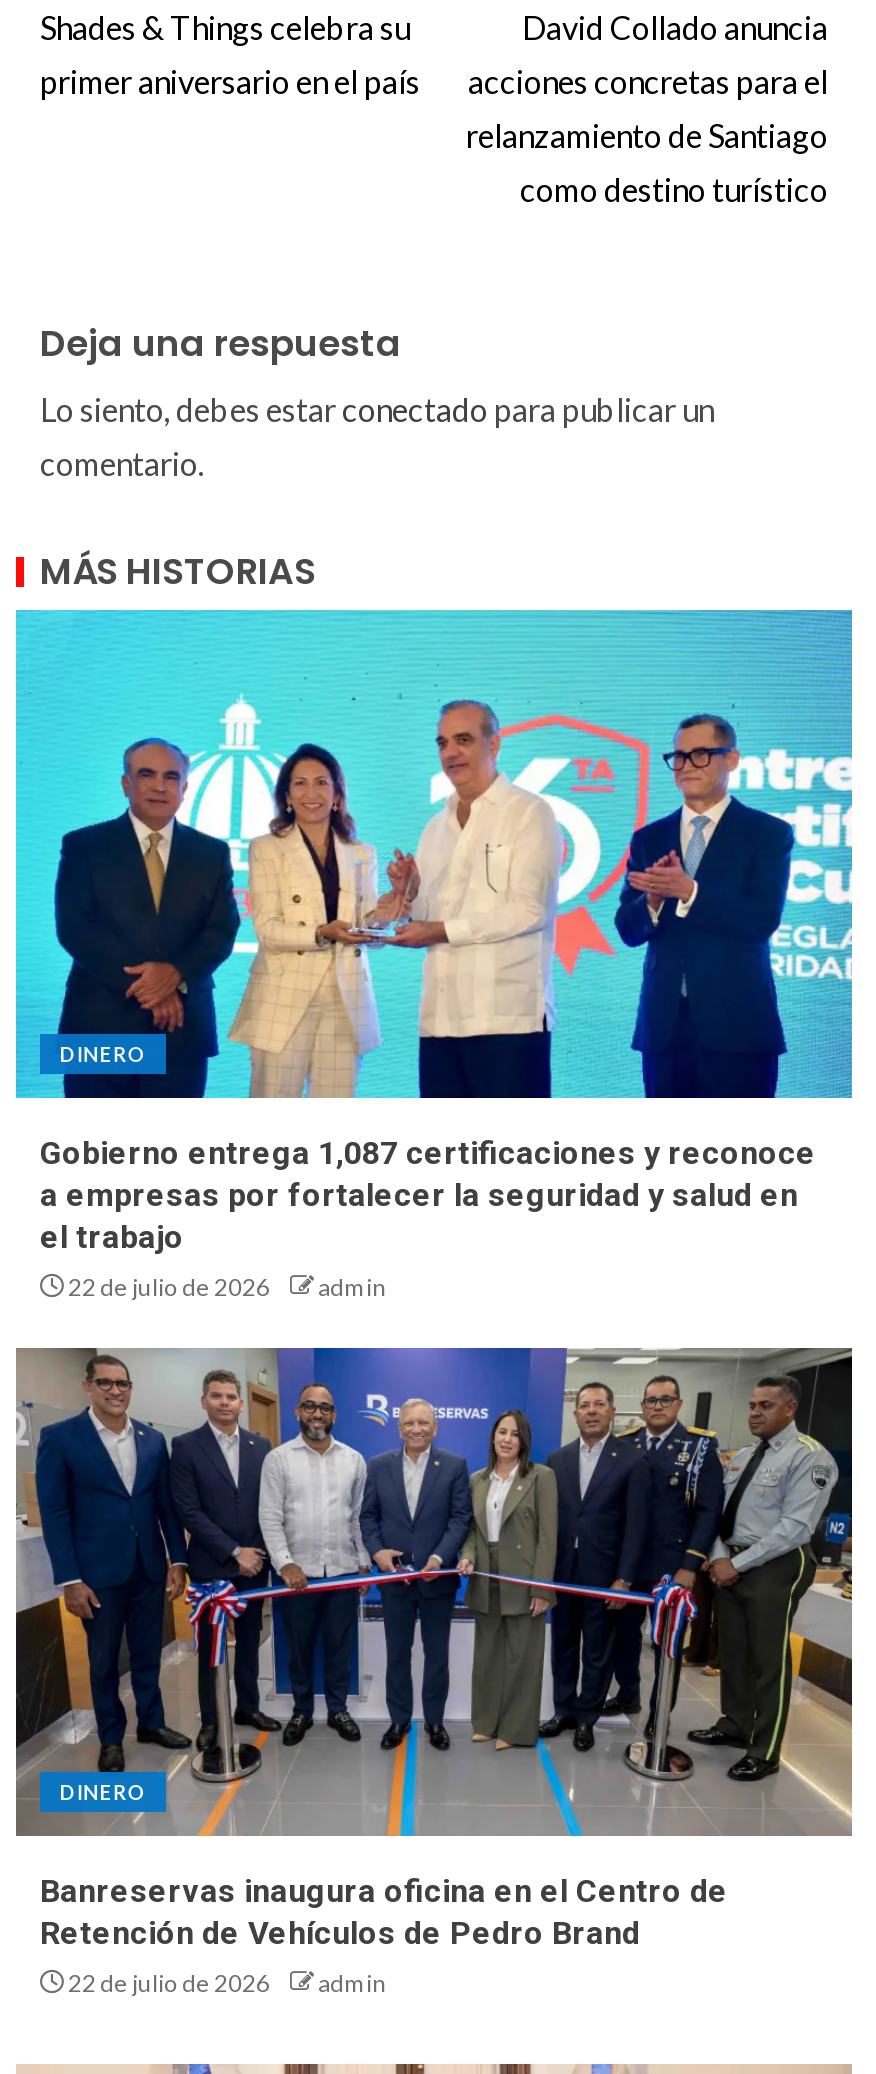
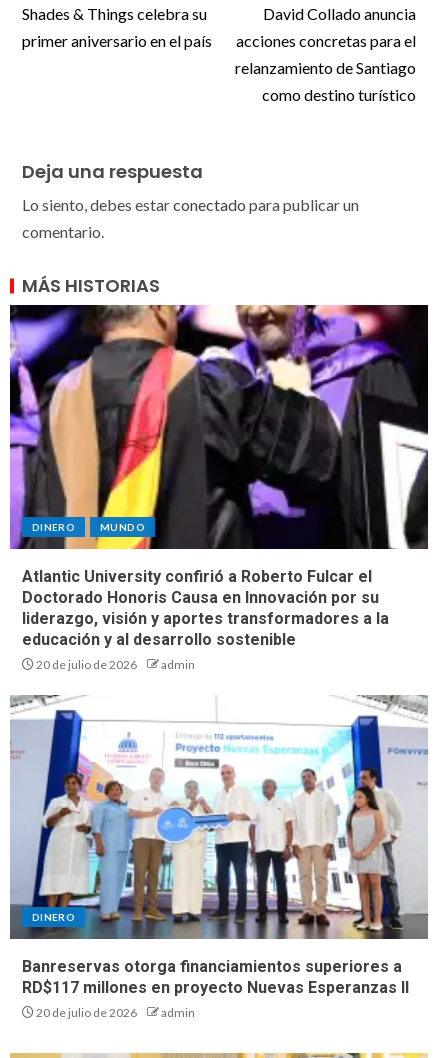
- [image]
- Gobierno entrega 1,087 certificaciones y reconoce
- a empresas por fortalecer la seguridad y salud en
- el trabajo
- 22 de julio de 2026
+ [image]
+ MUNDO
+ Atlantic University confirió a Roberto Fulcar el
+ Doctorado Honoris Causa en Innovación por su
+ liderazgo, visión y aportes transformadores a la
+ educación y al desarrollo sostenible
+ 20 de julio de 2026

- [image]
- Banreservas inaugura oficina en el Centro de
- Retención de Vehículos de Pedro Brand
- 22 de julio de 2026
+ [image]
+ Banreservas otorga financiamientos superiores a
+ RD$117 millones en proyecto Nuevas Esperanzas II
+ 20 de julio de 2026
